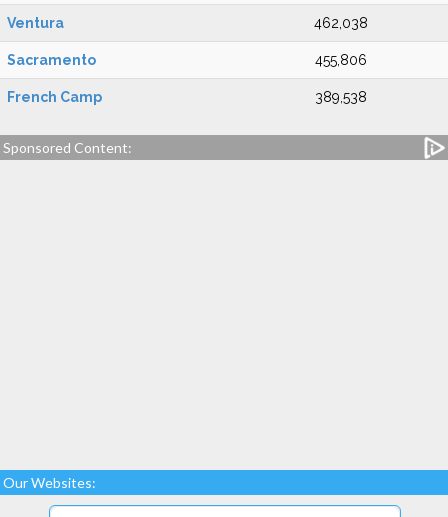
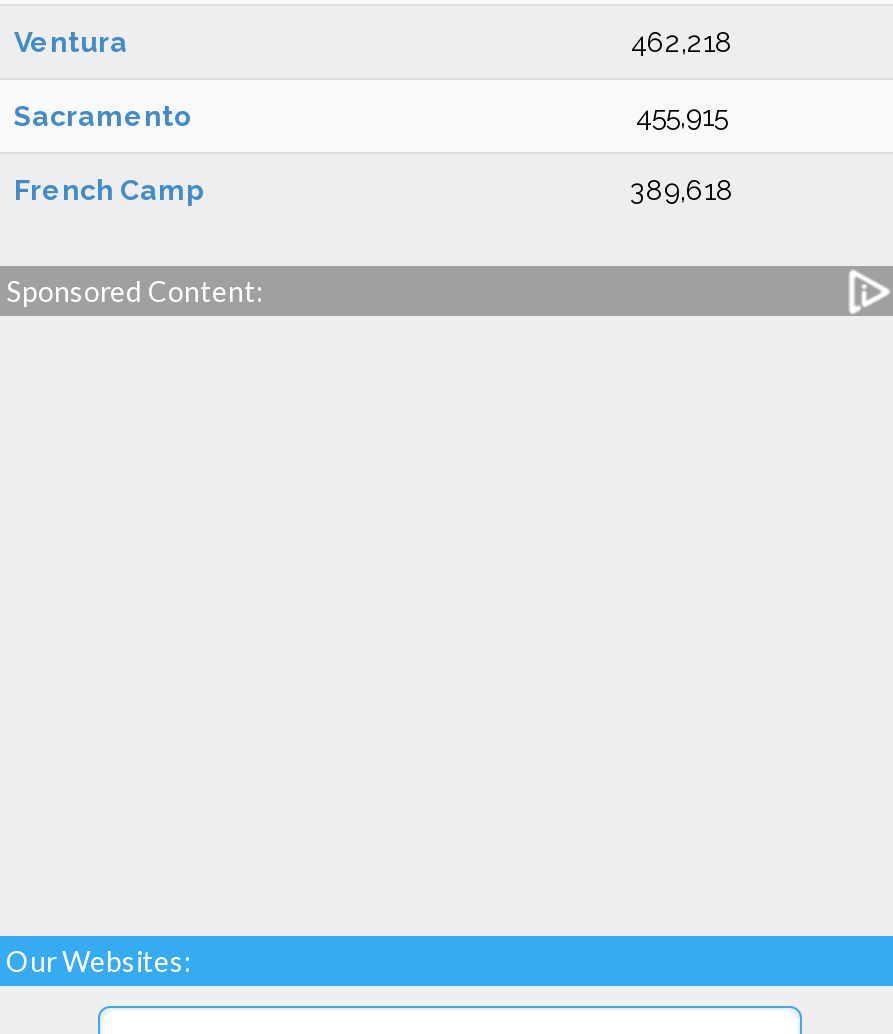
- 462,038
+ 462,218

- 455,806
+ 455,915

- 389,538
+ 389,618
